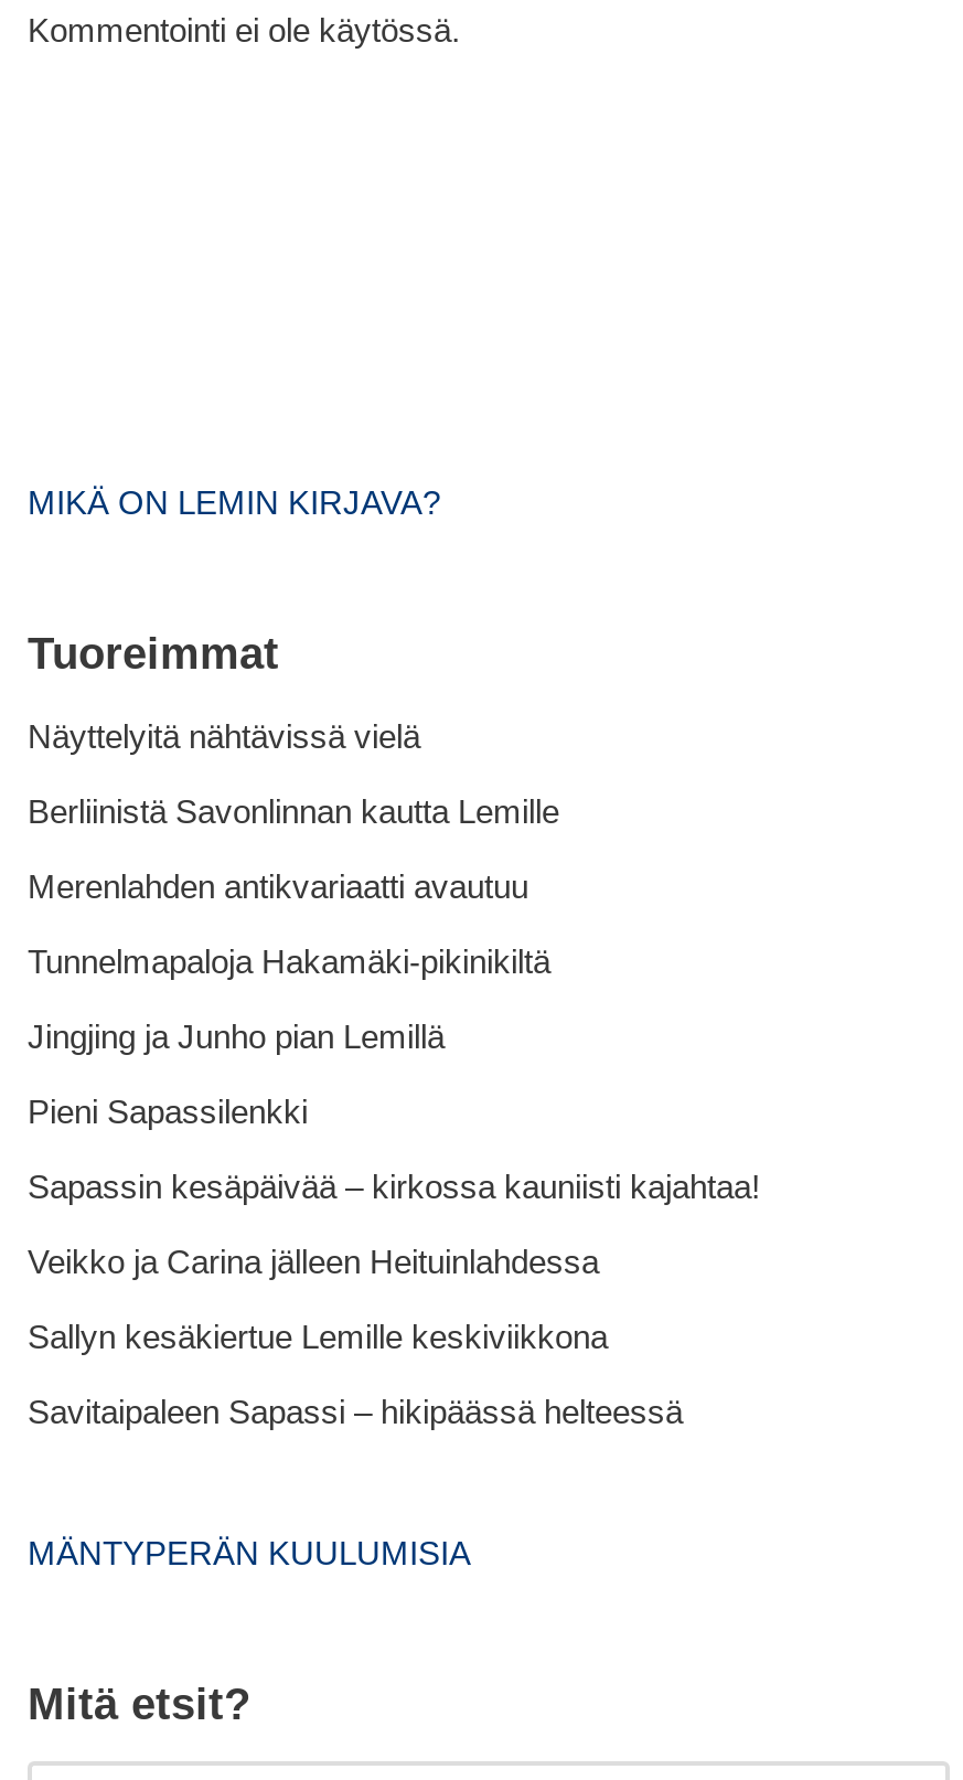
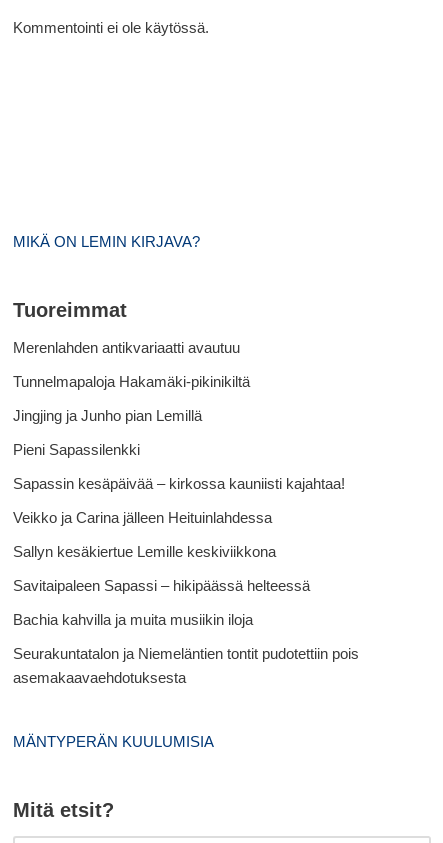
- Näyttelyitä nähtävissä vielä
- Berliinistä Savonlinnan kautta Lemille

moved up: Merenlahden antikvariaatti avautuu | Tunnelmapaloja Hakamäki-pikinikiltä | Jingjing ja Junho pian Lemillä | Pieni Sapassilenkki | Sapassin kesäpäivää – kirkossa kauniisti kajahtaa! | Veikko ja Carina jälleen Heituinlahdessa | Sallyn kesäkiertue Lemille keskiviikkona | Savitaipaleen Sapassi – hikipäässä helteessä

+ Bachia kahvilla ja muita musiikin iloja
+ Seurakuntatalon ja Niemeläntien tontit pudotettiin pois
+ asemakaavaehdotuksesta
